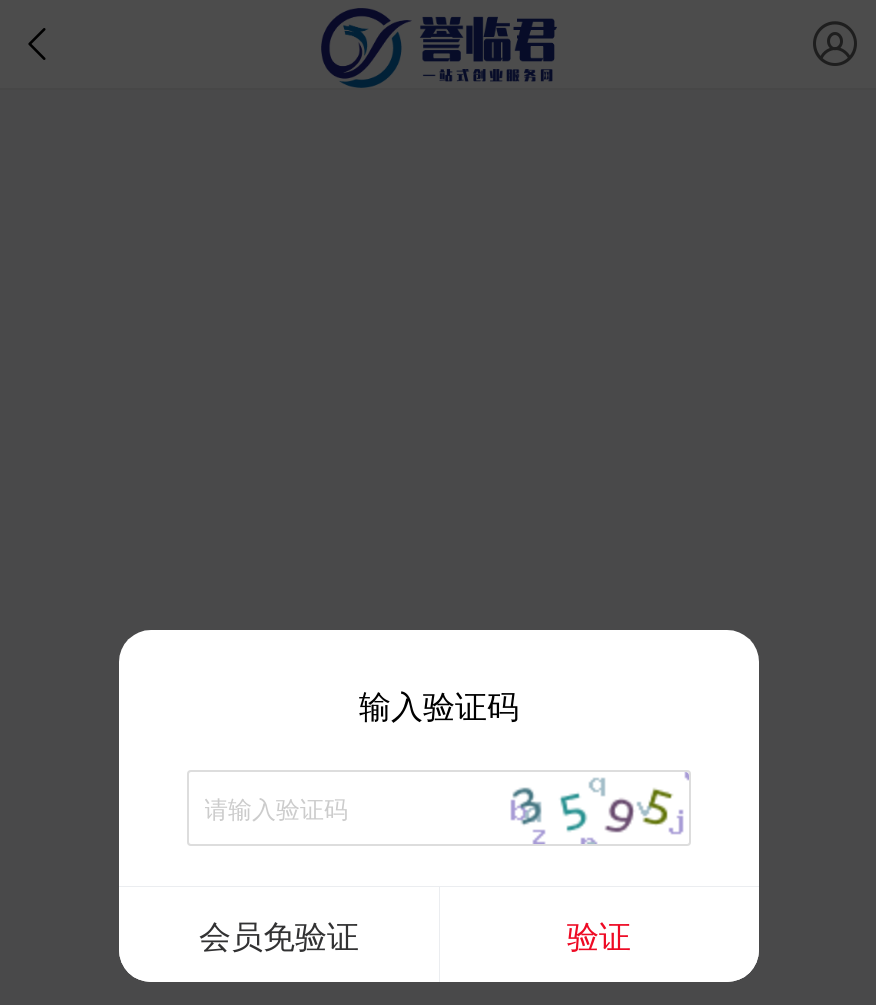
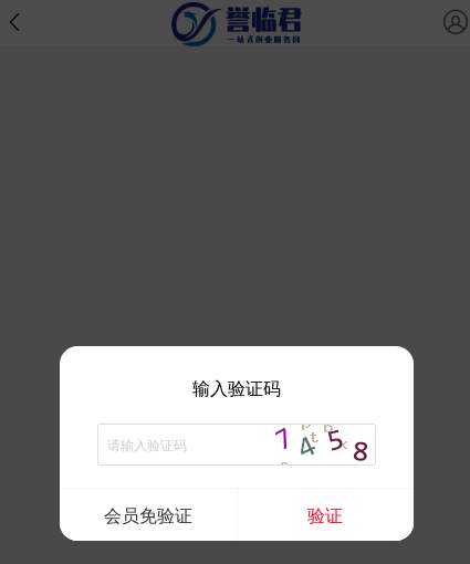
- [image]
+ [image]
